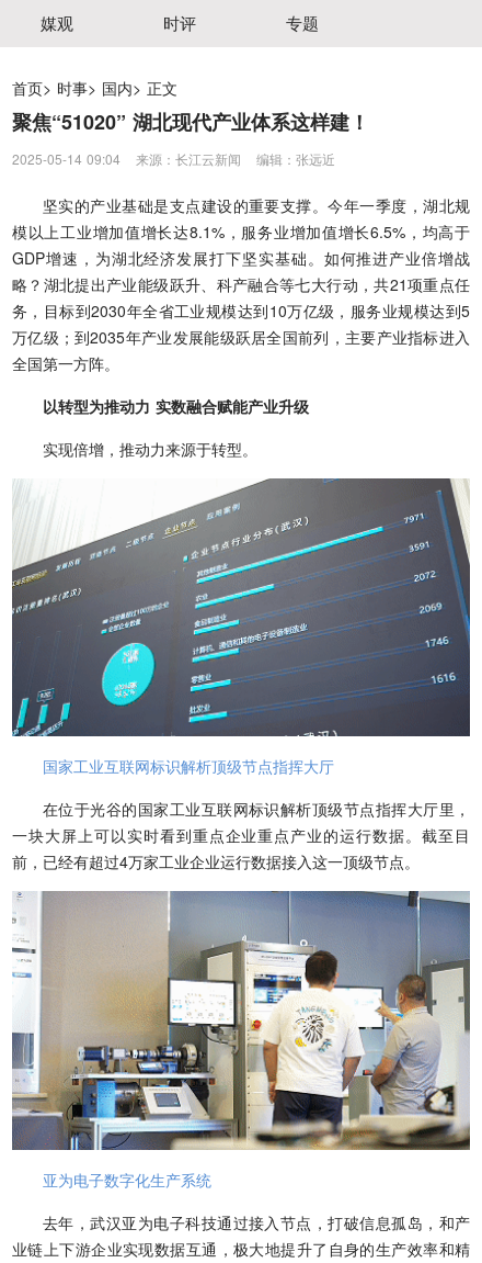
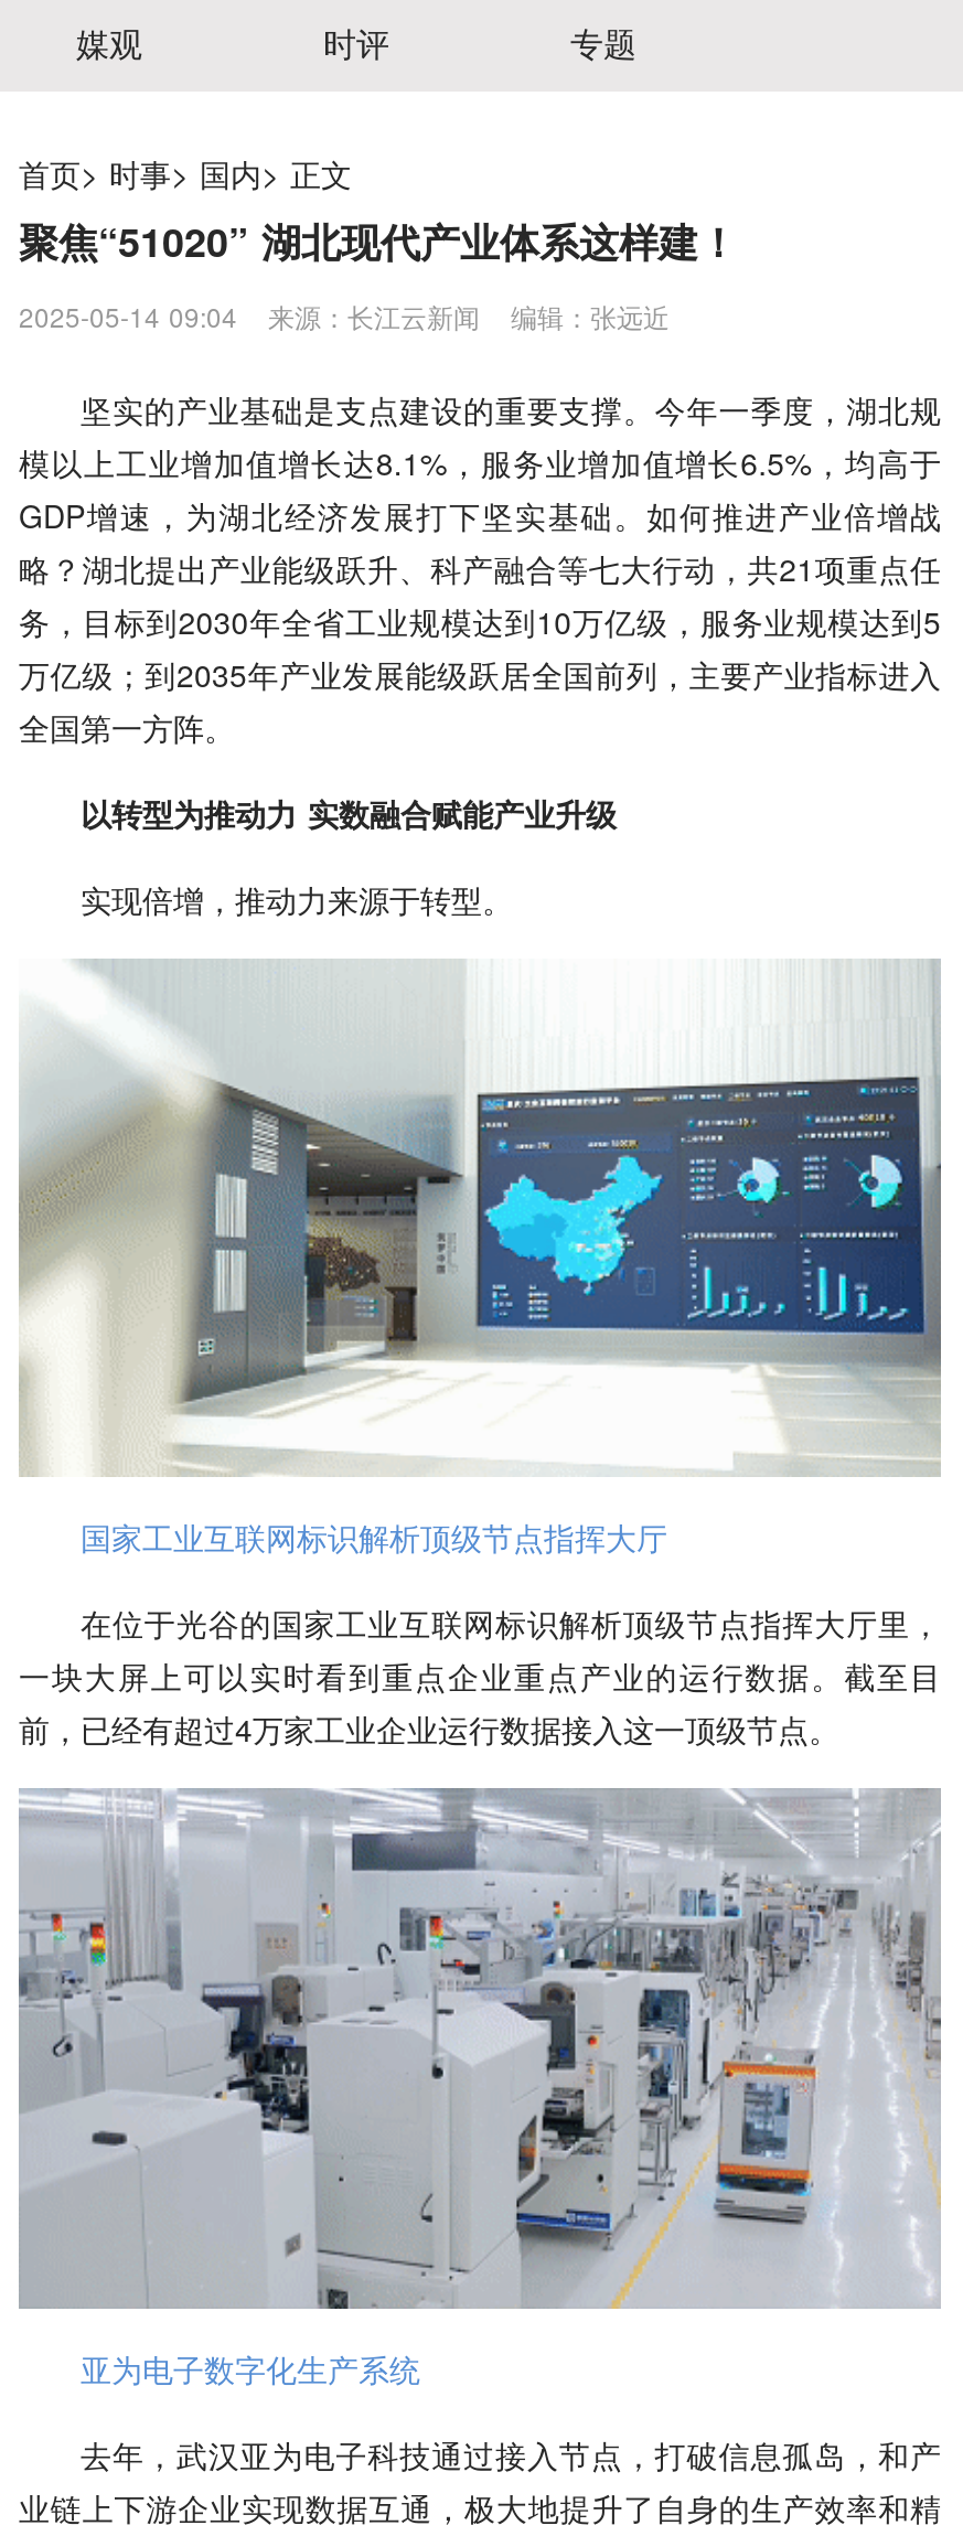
- [image]
+ [image]

- [image]
+ [image]
